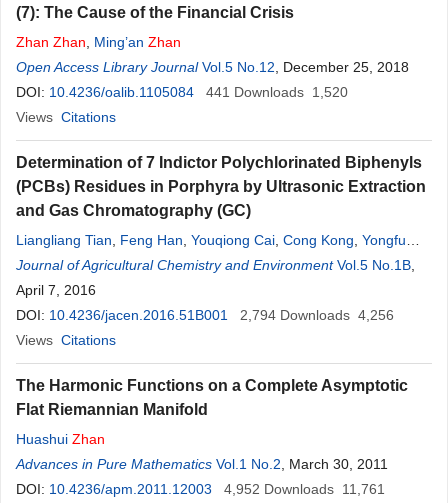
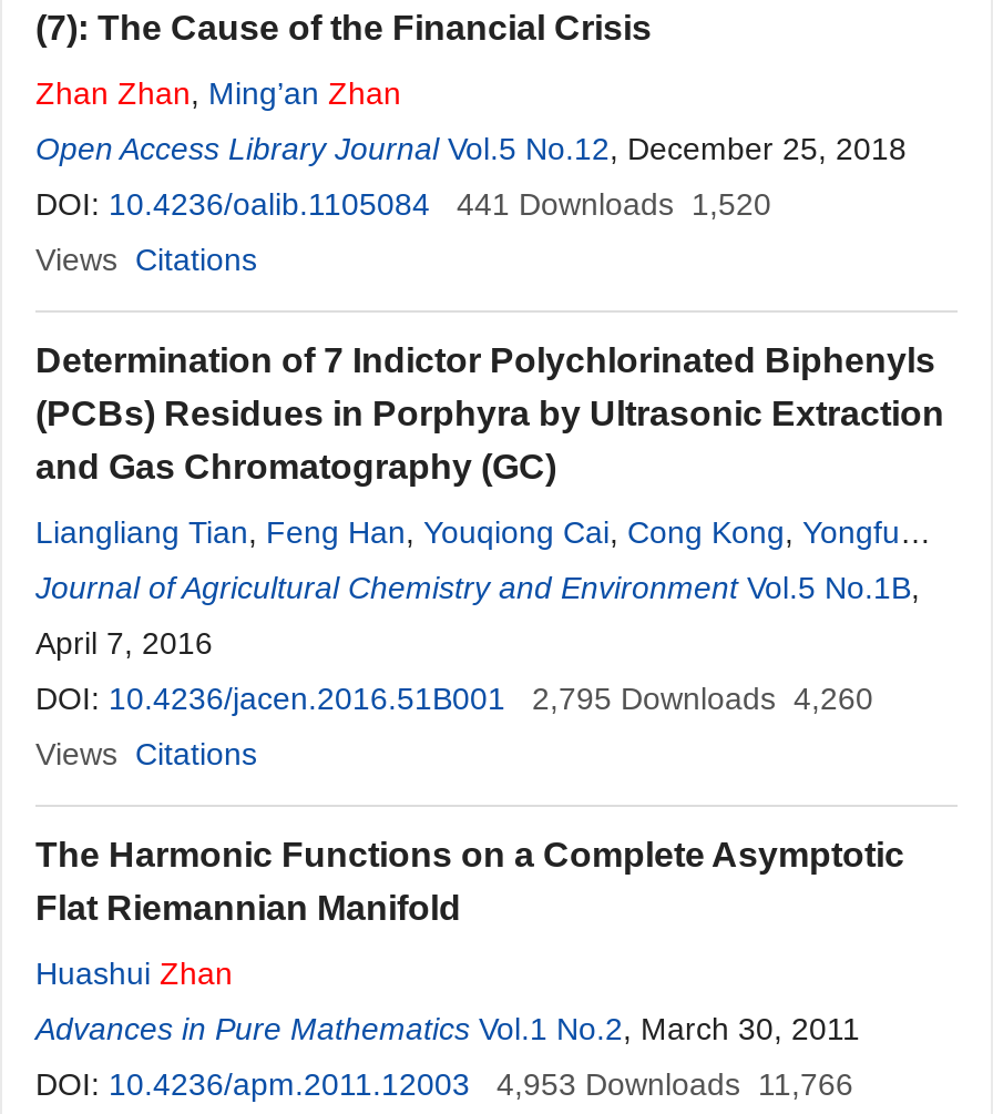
- DOI: 10.4236/jacen.2016.51B001 2,794 Downloads 4,256
+ DOI: 10.4236/jacen.2016.51B001 2,795 Downloads 4,260

- DOI: 10.4236/apm.2011.12003 4,952 Downloads 11,761
+ DOI: 10.4236/apm.2011.12003 4,953 Downloads 11,766
